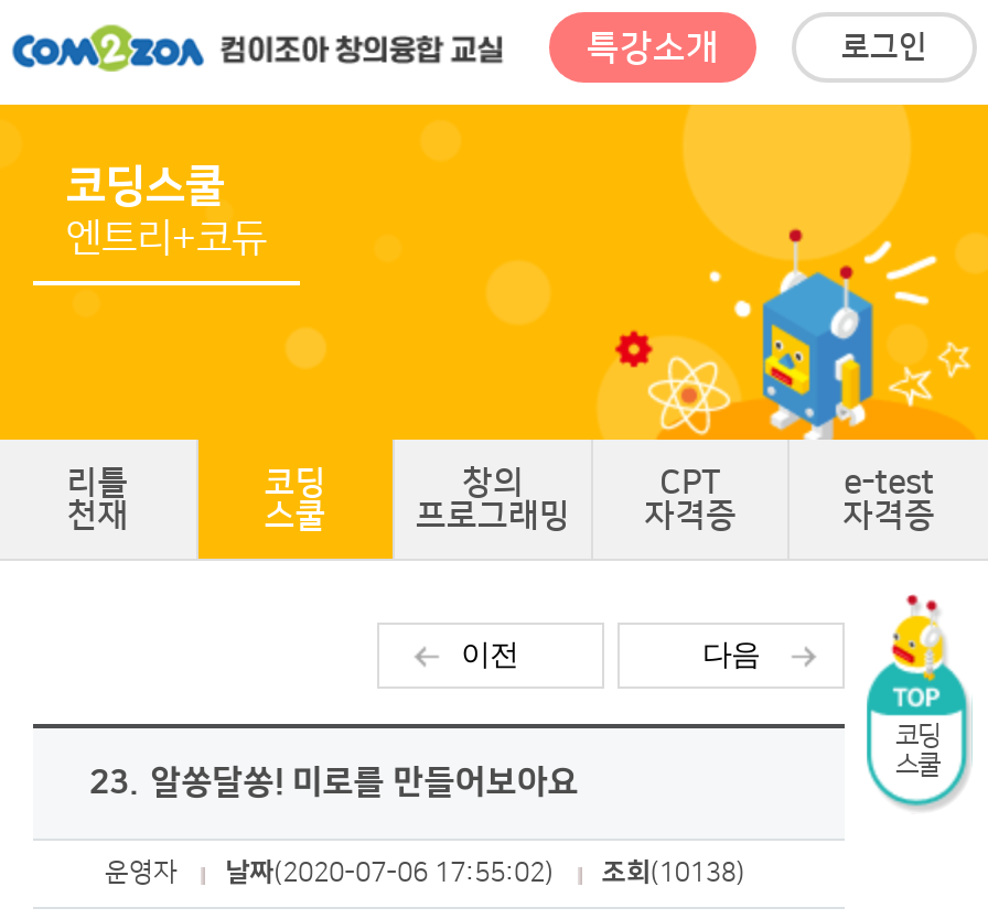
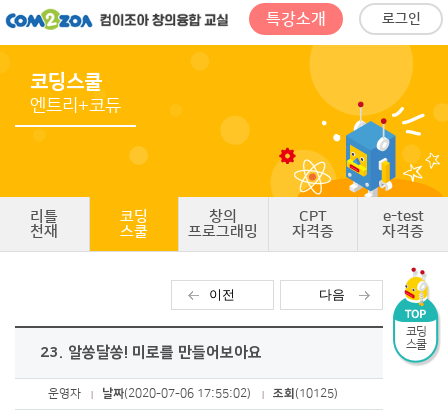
- 운영자 날짜(2020-07-06 17:55:02) 조회(10138)
+ 운영자 날짜(2020-07-06 17:55:02) 조회(10125)
